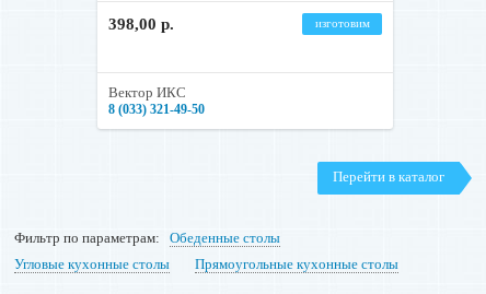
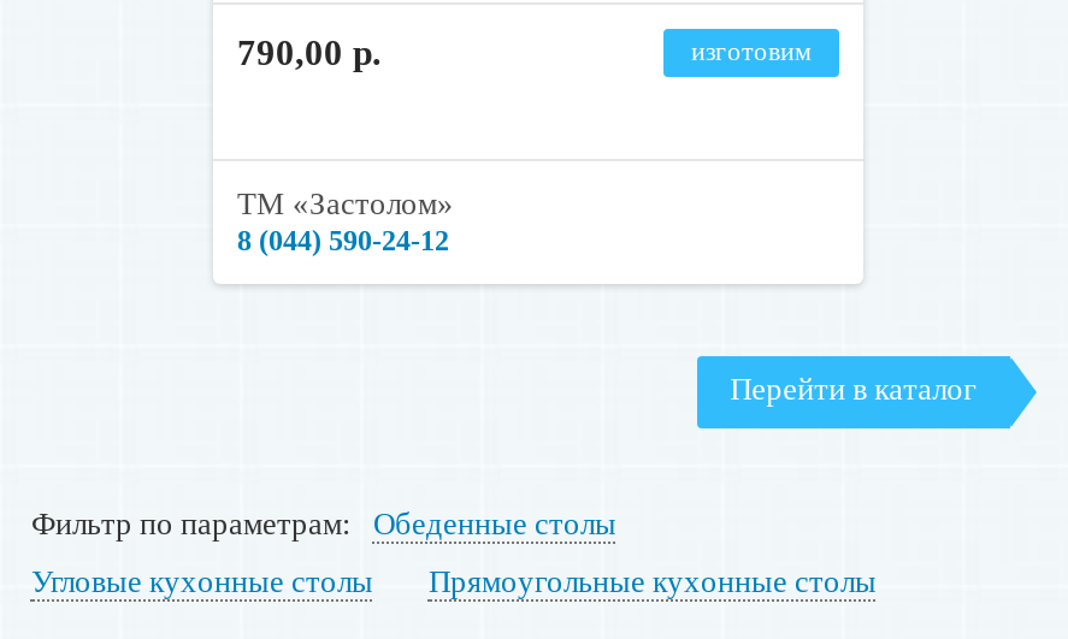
- 398,00 р.
+ 790,00 р.

- Вектор ИКС
- 8 (033) 321-49-50
+ ТМ «Застолом»
+ 8 (044) 590-24-12
